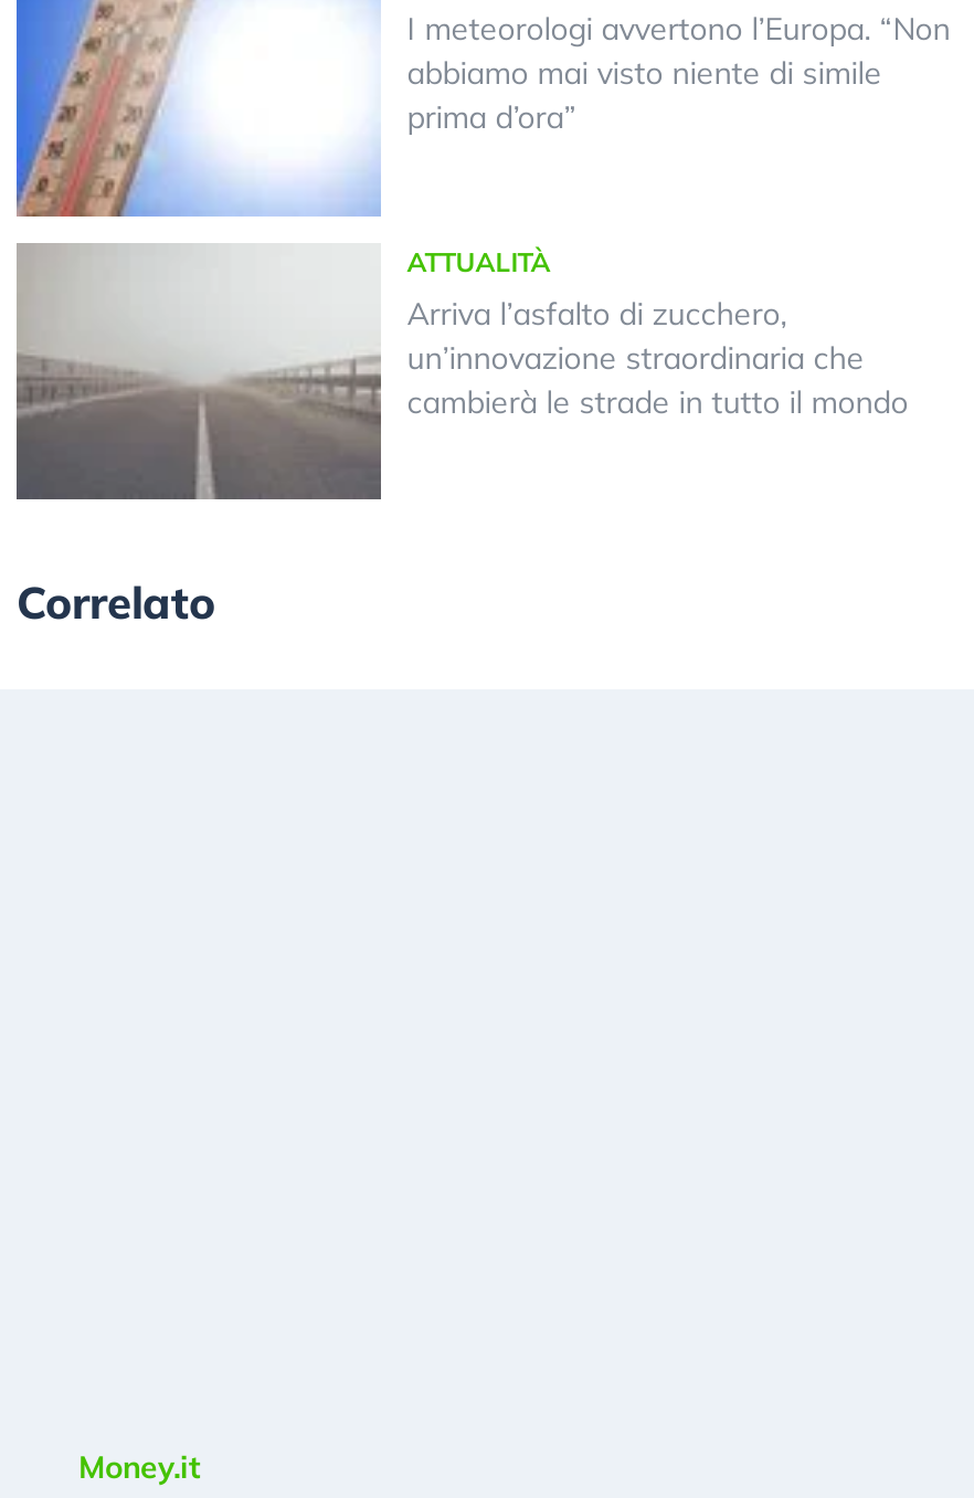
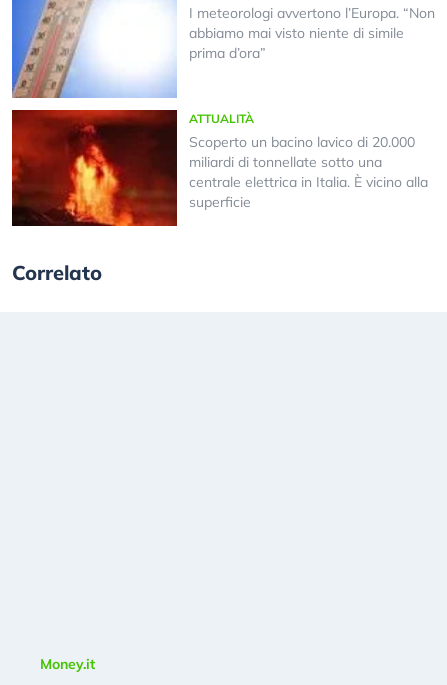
- [image]
- Arriva l’asfalto di zucchero,
- un’innovazione straordinaria che
- cambierà le strade in tutto il mondo
+ [image]
+ Scoperto un bacino lavico di 20.000
+ miliardi di tonnellate sotto una
+ centrale elettrica in Italia. È vicino alla
+ superficie
